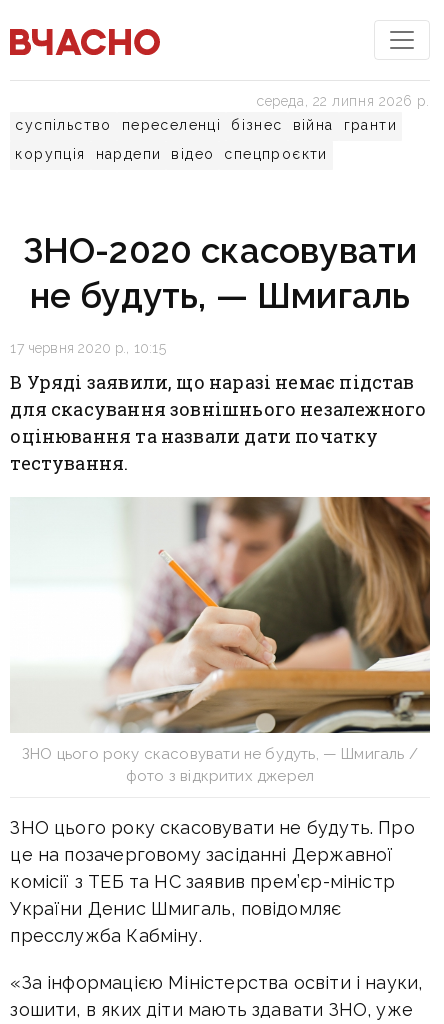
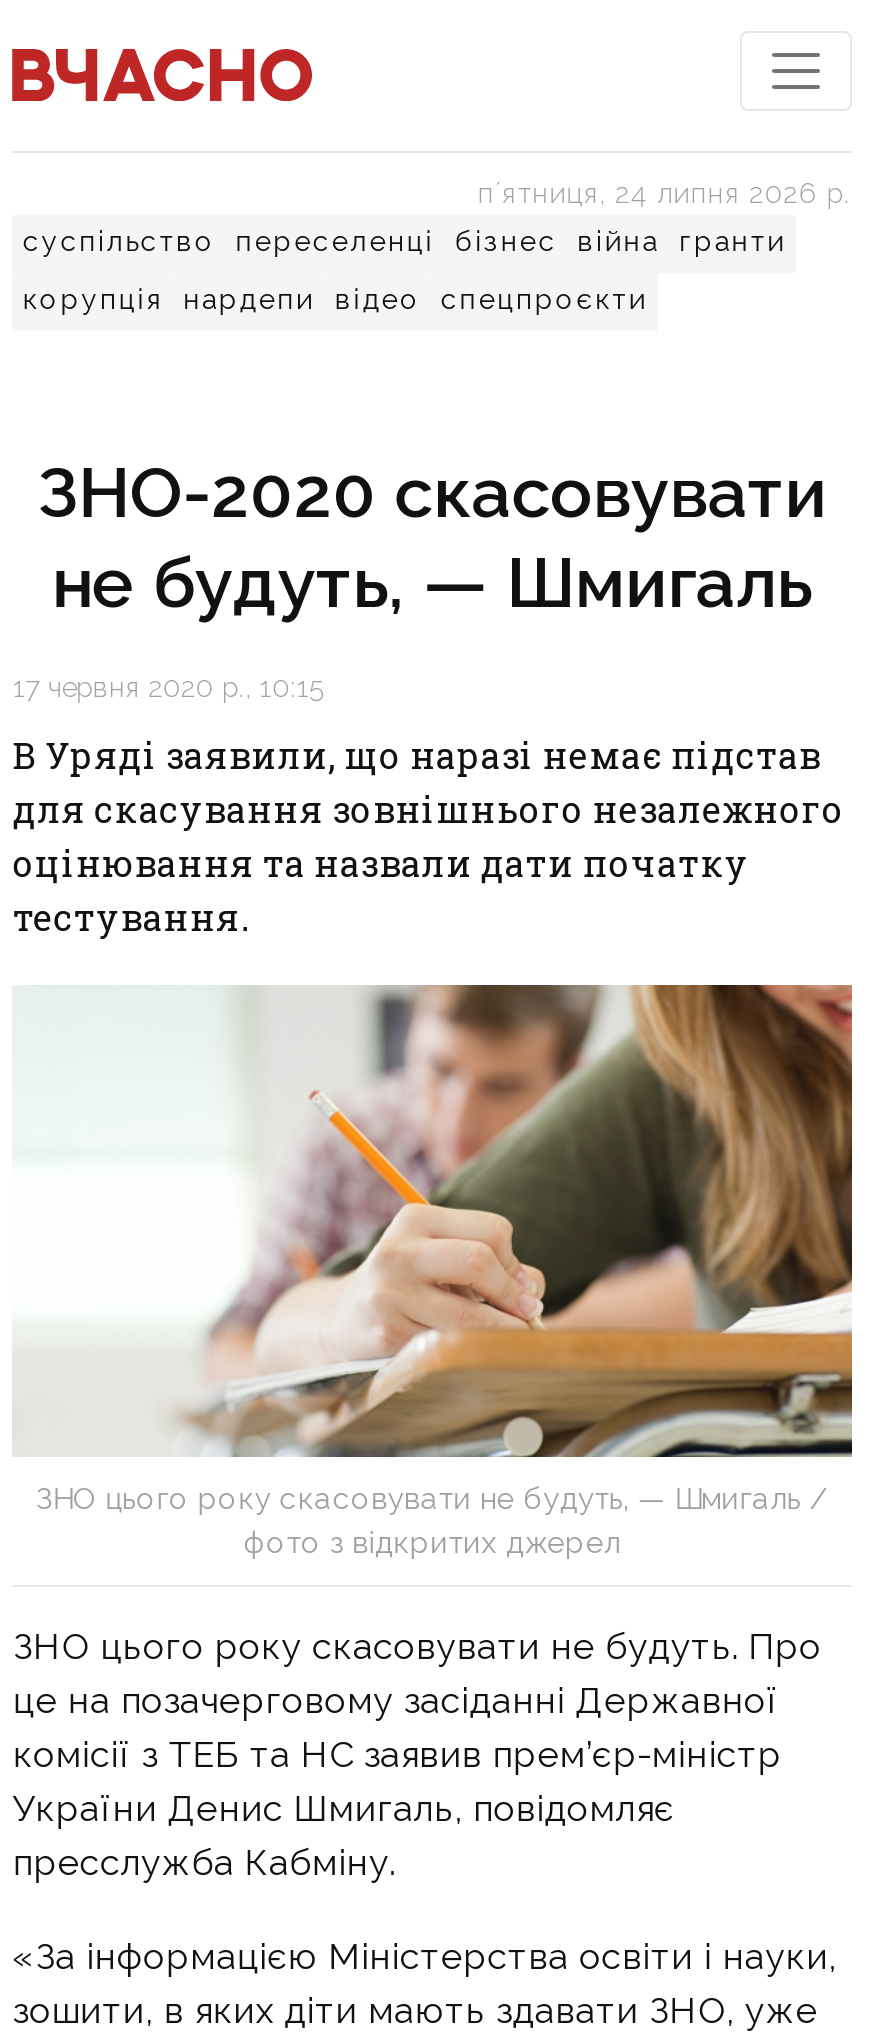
- середа, 22 липня 2026 р.
+ пʼятниця, 24 липня 2026 р.
